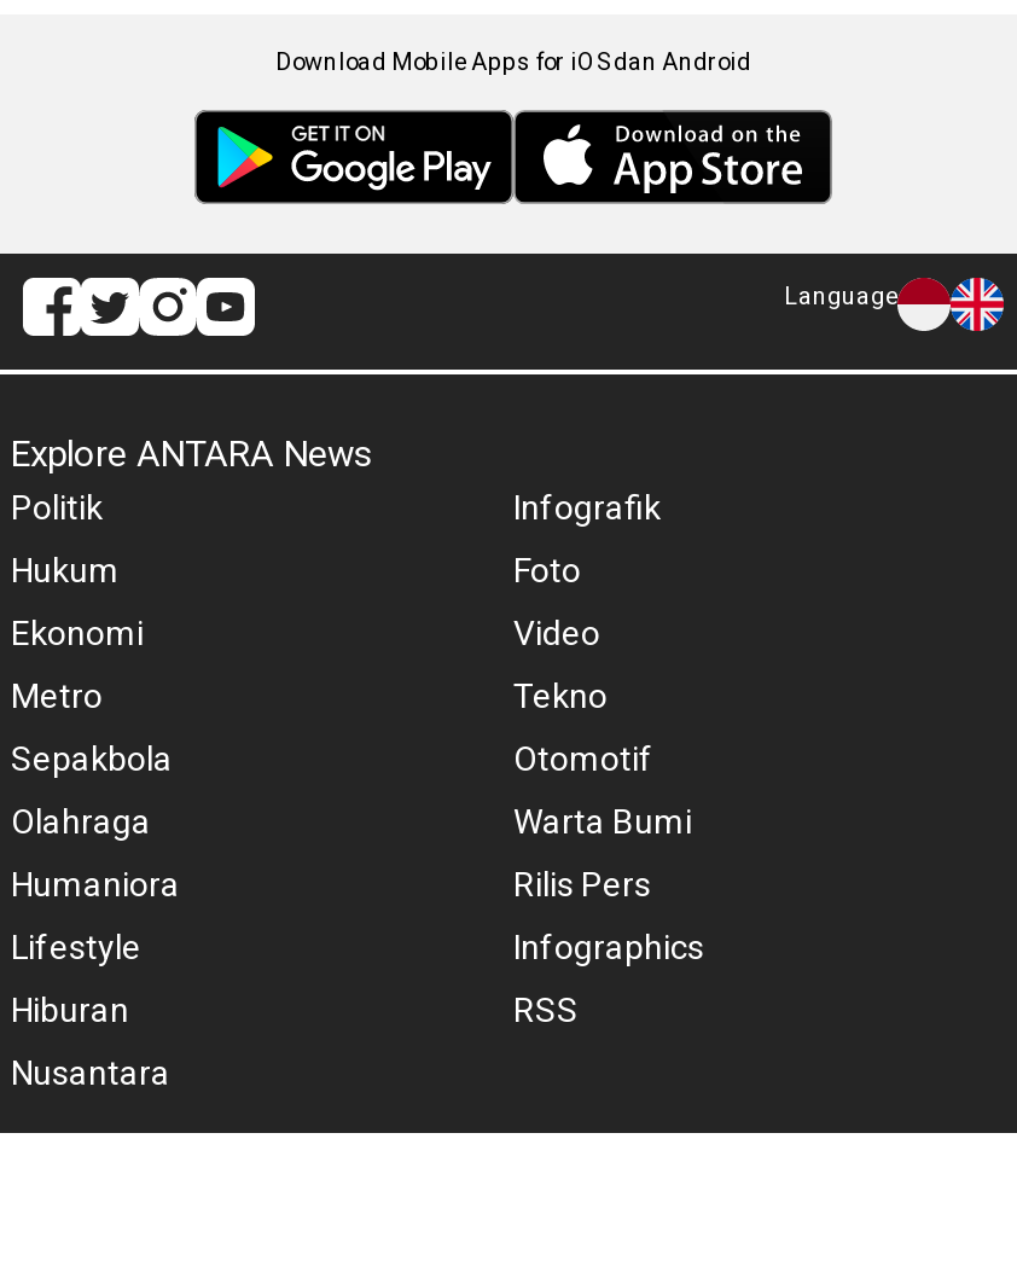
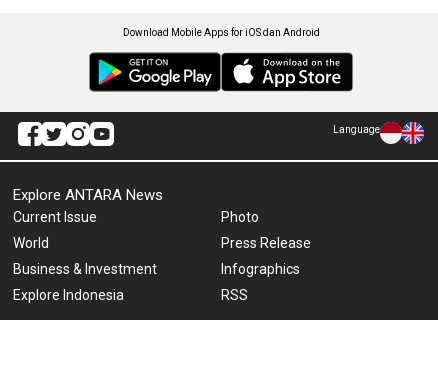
- Politik
- Hukum
- Ekonomi
- Metro
- Sepakbola
- Olahraga
- Humaniora
- Lifestyle
- Hiburan
- Nusantara
+ Current Issue
+ World
+ Business & Investment
+ Explore Indonesia

- Infografik
- Foto
- Video
- Tekno
- Otomotif
- Warta Bumi
- Rilis Pers
+ Photo
+ Press Release
